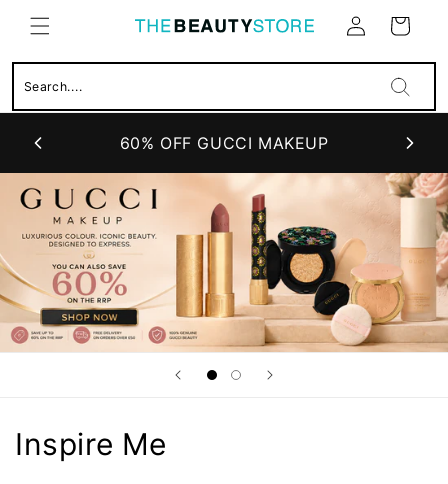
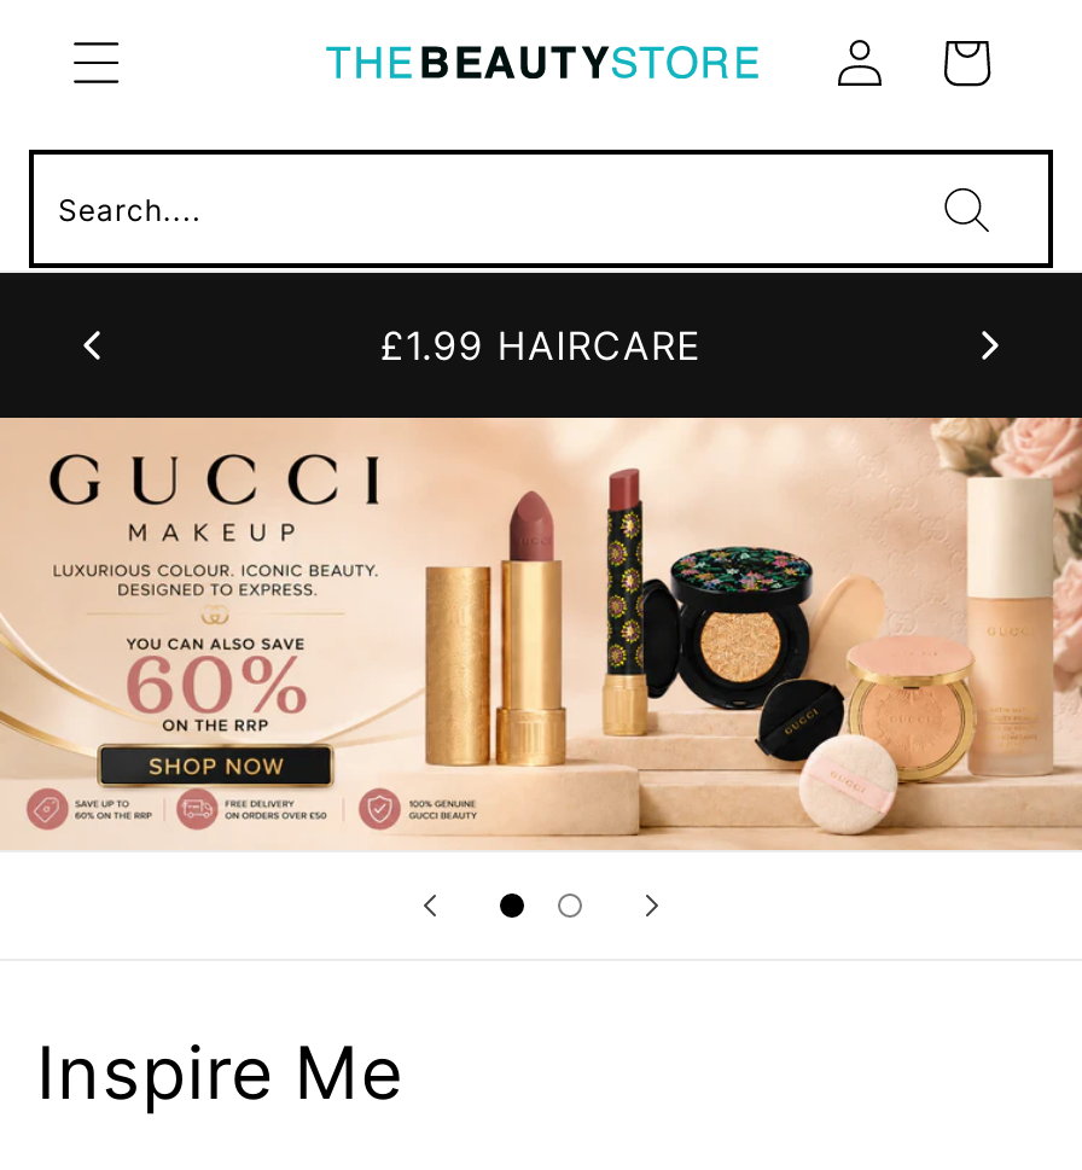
- 60% OFF GUCCI MAKEUP
+ £1.99 HAIRCARE
